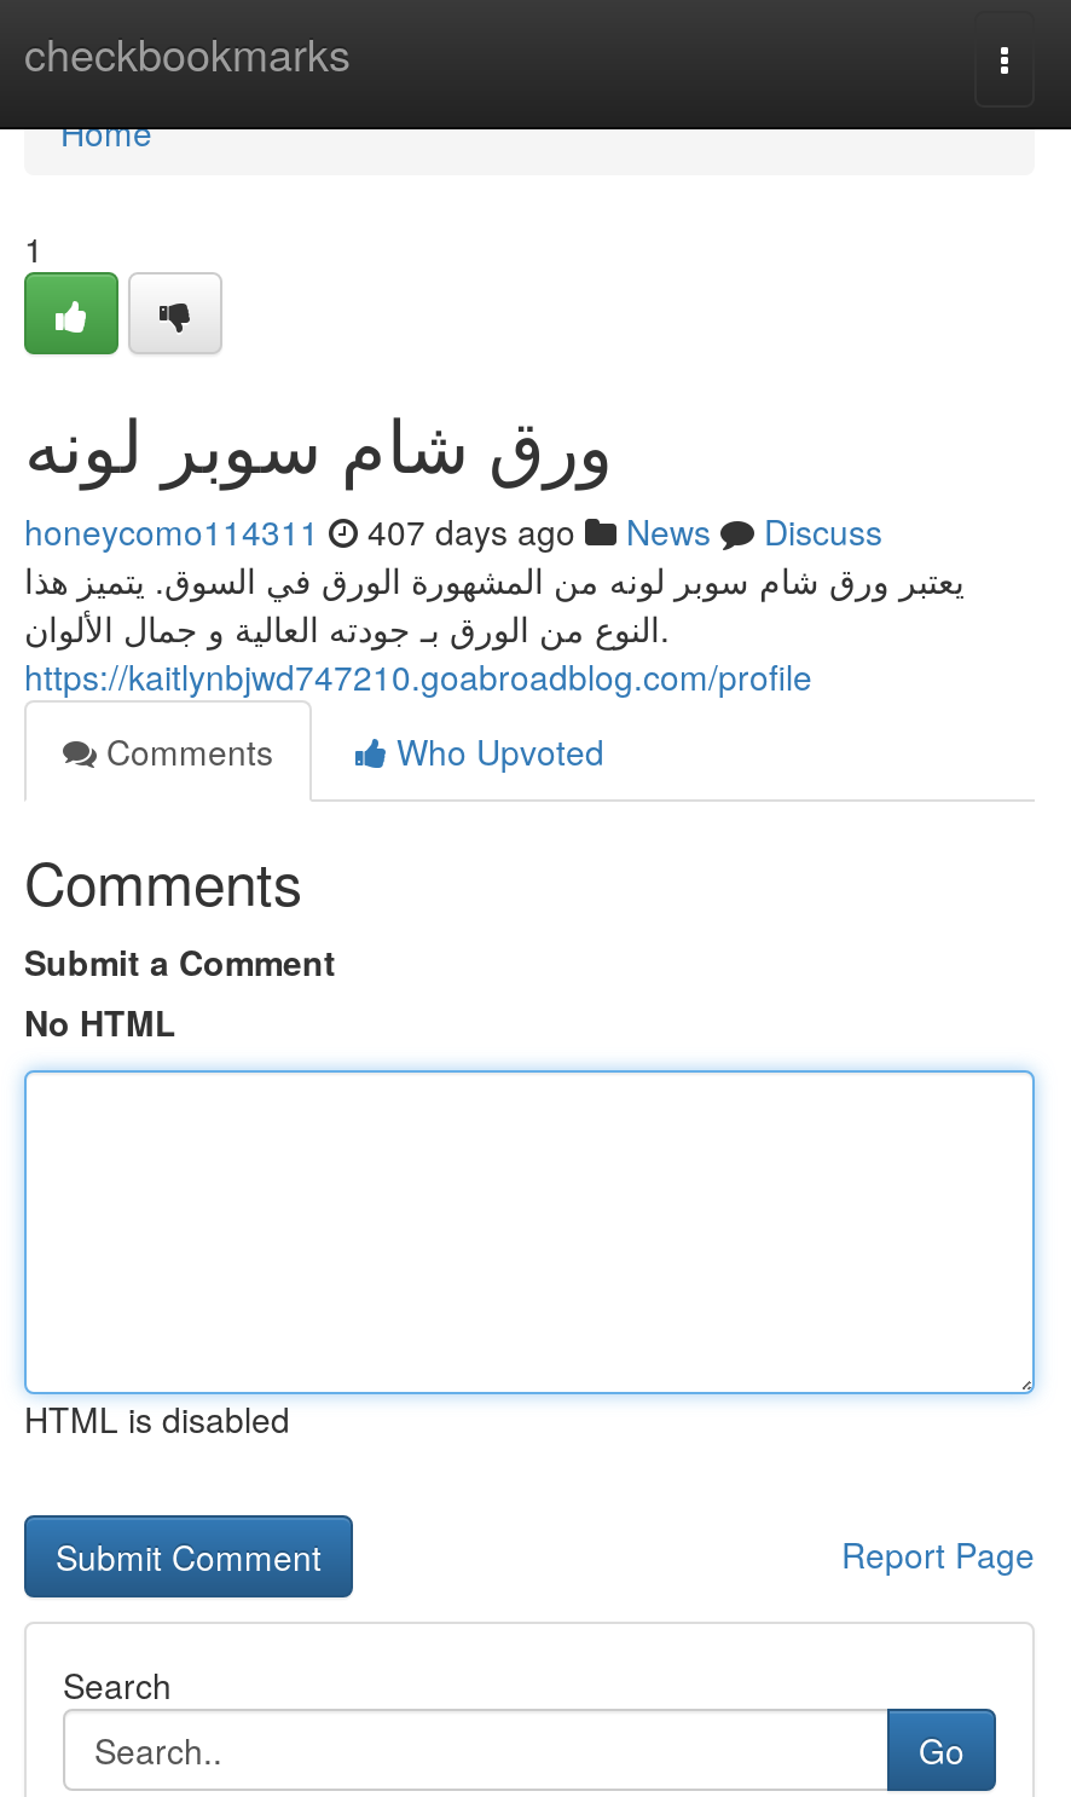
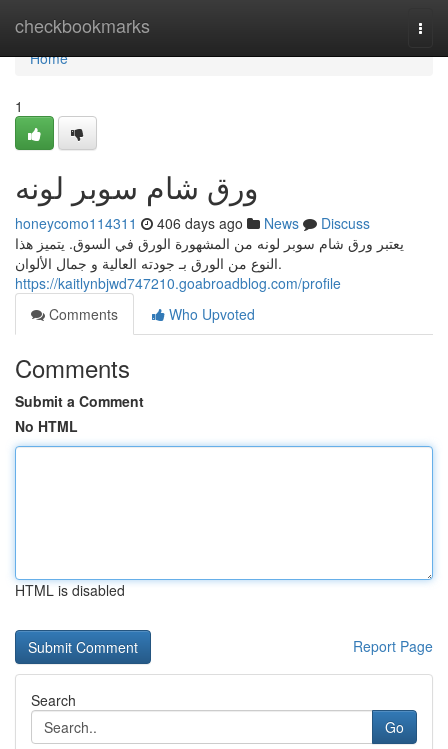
- honeycomo114311 407 days ago News Discuss
+ honeycomo114311 406 days ago News Discuss
